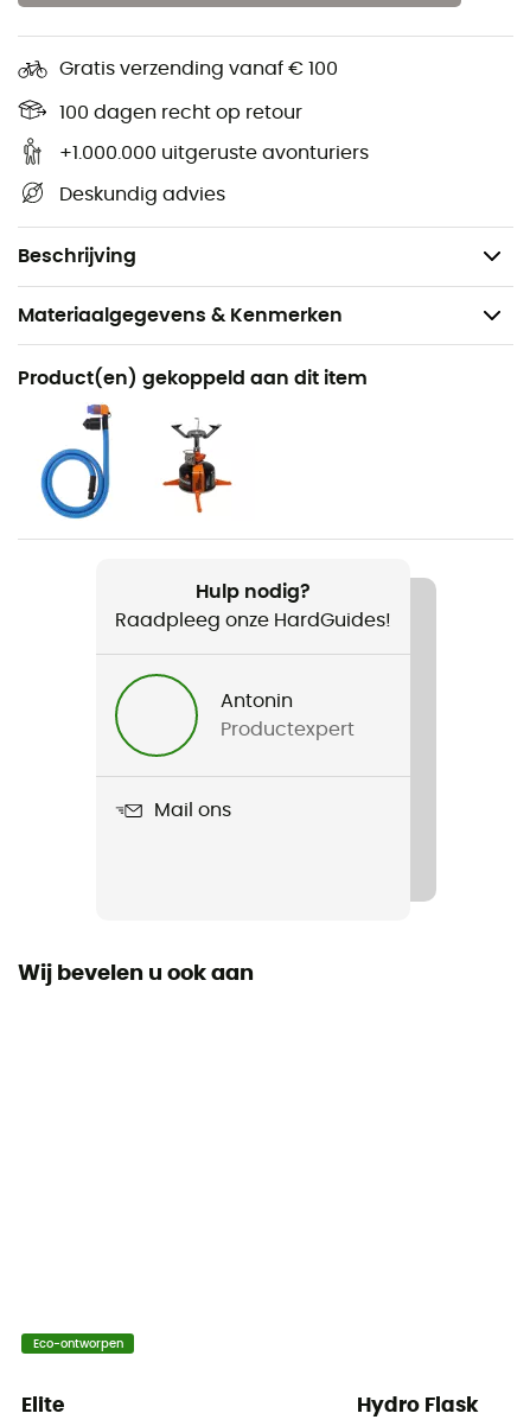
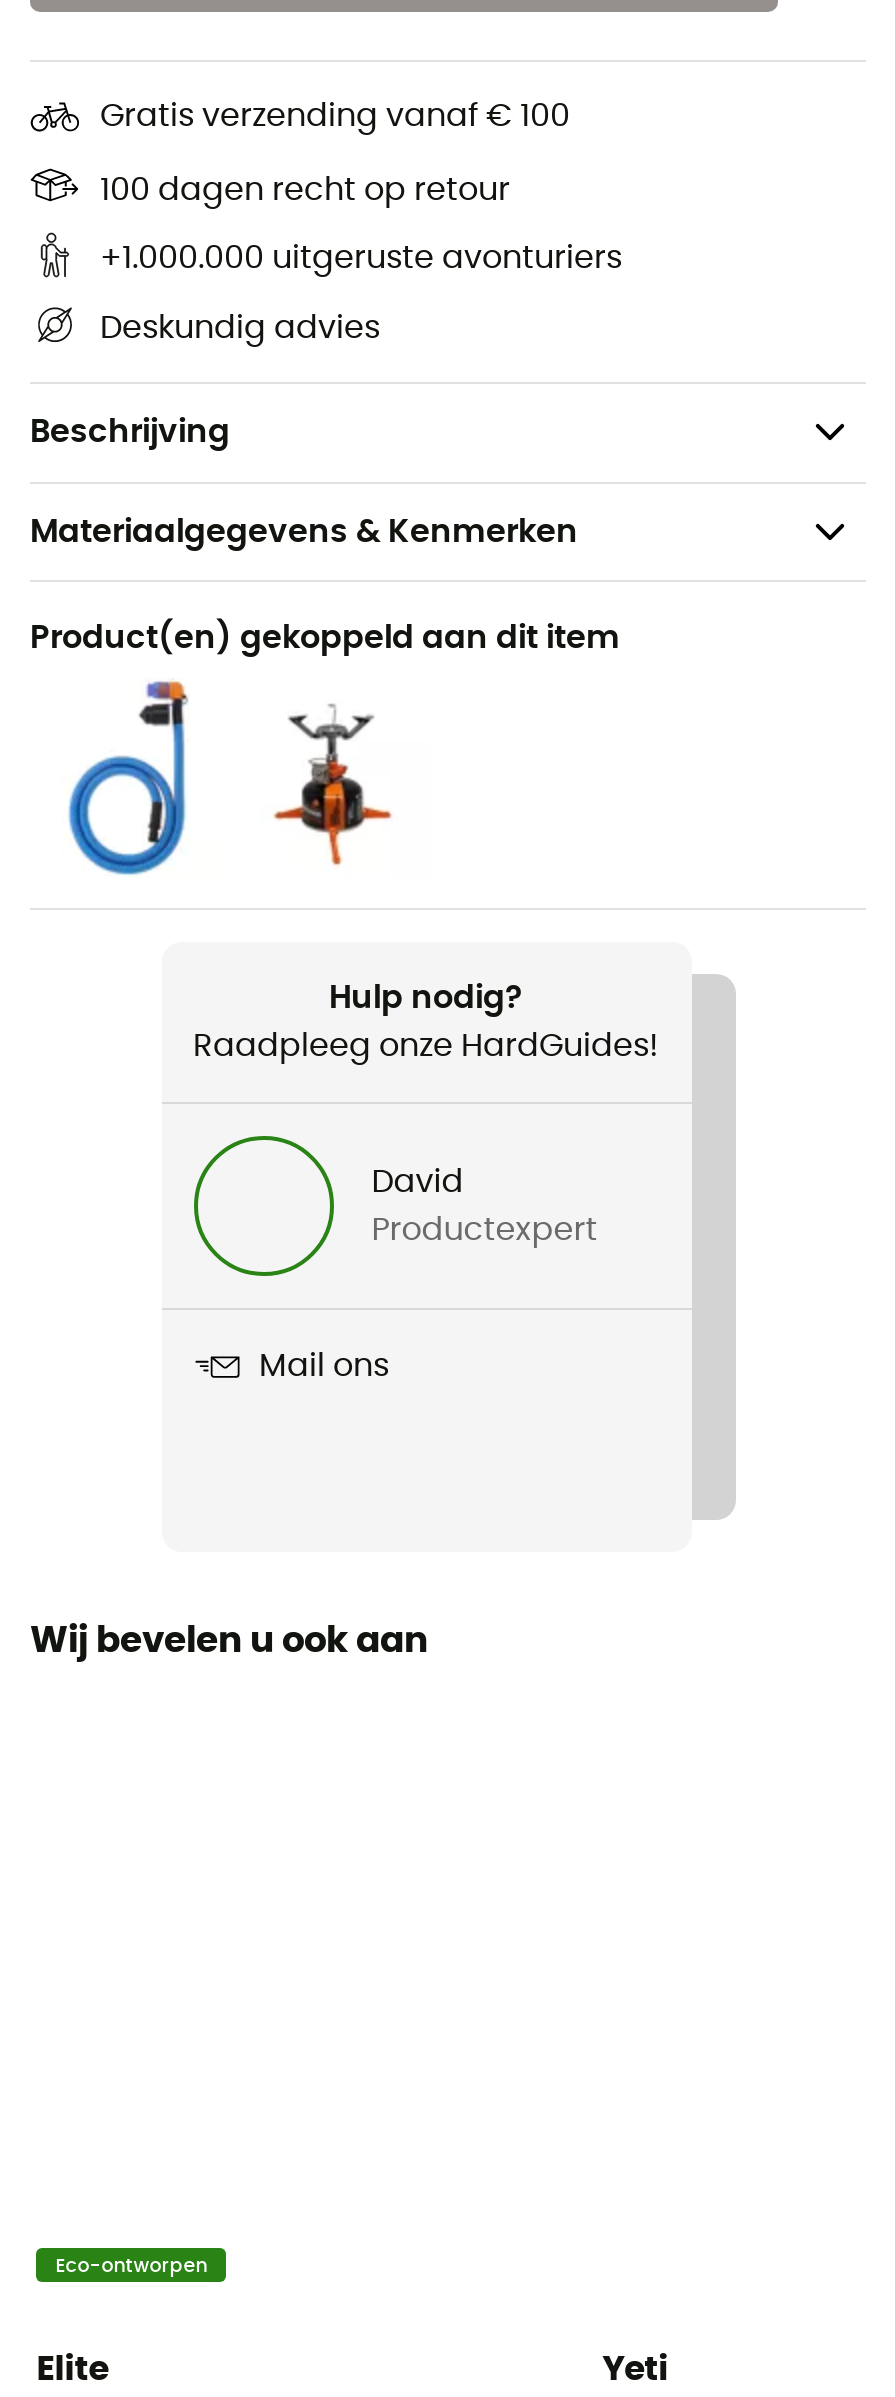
- Antonin
+ David

- Hydro Flask
+ Yeti
